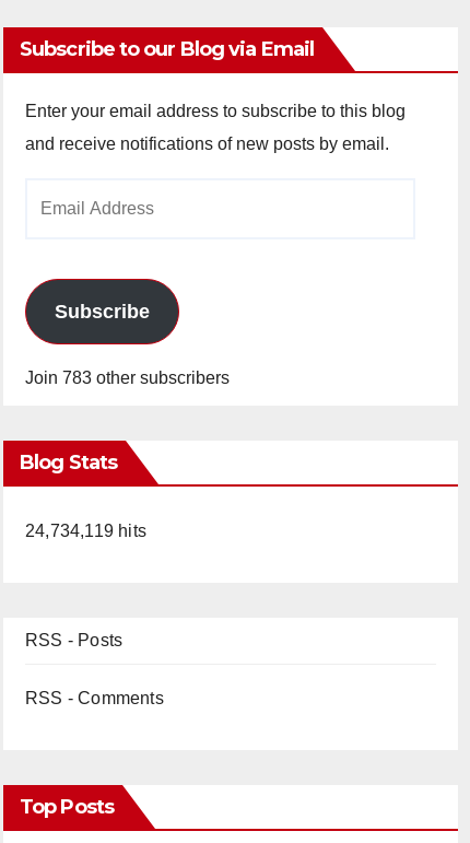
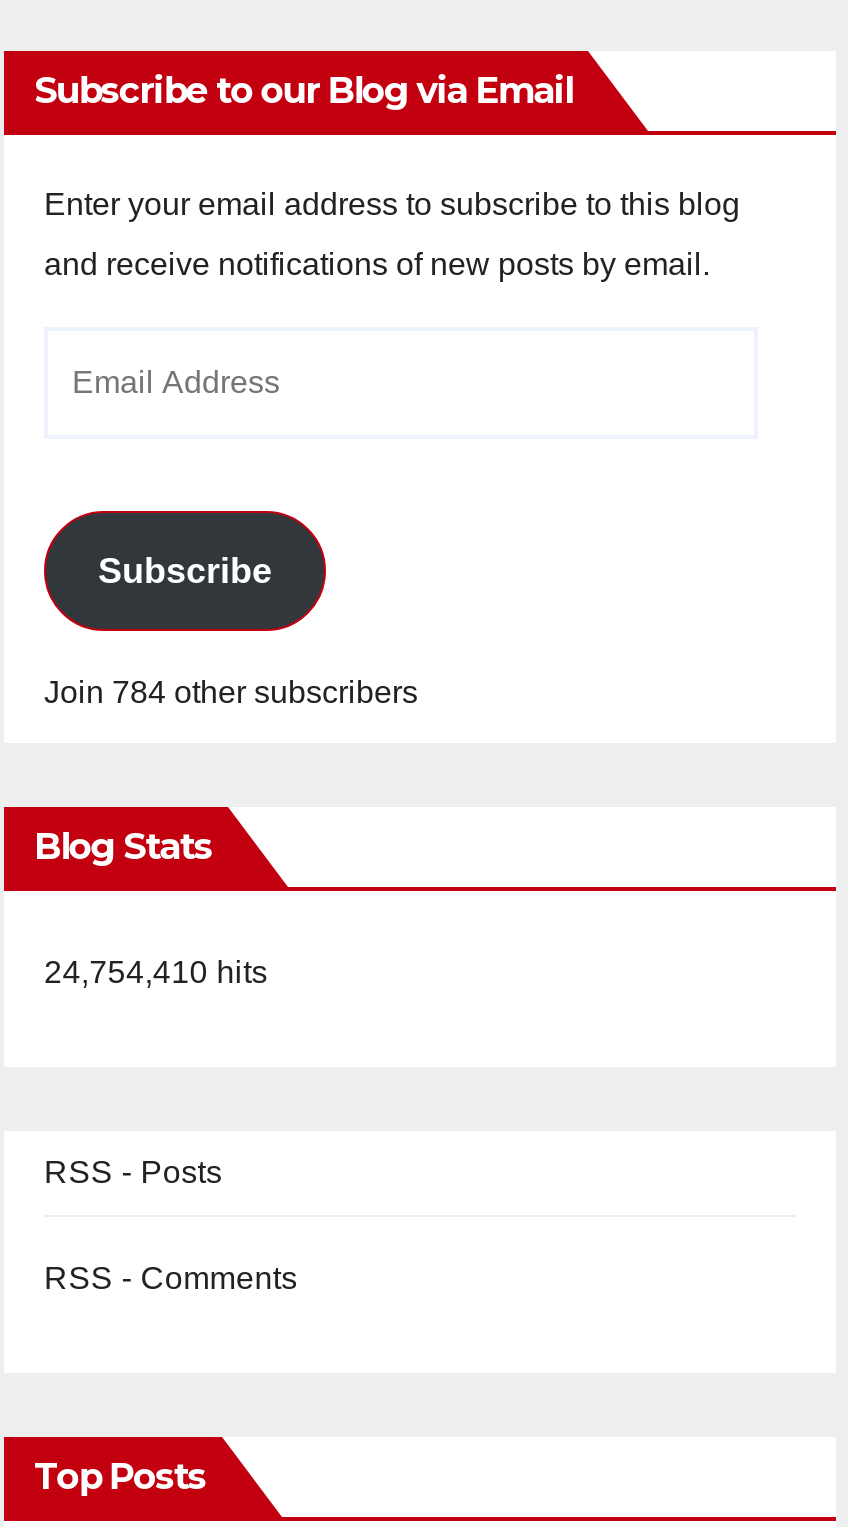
- Join 783 other subscribers
+ Join 784 other subscribers

- 24,734,119 hits
+ 24,754,410 hits
